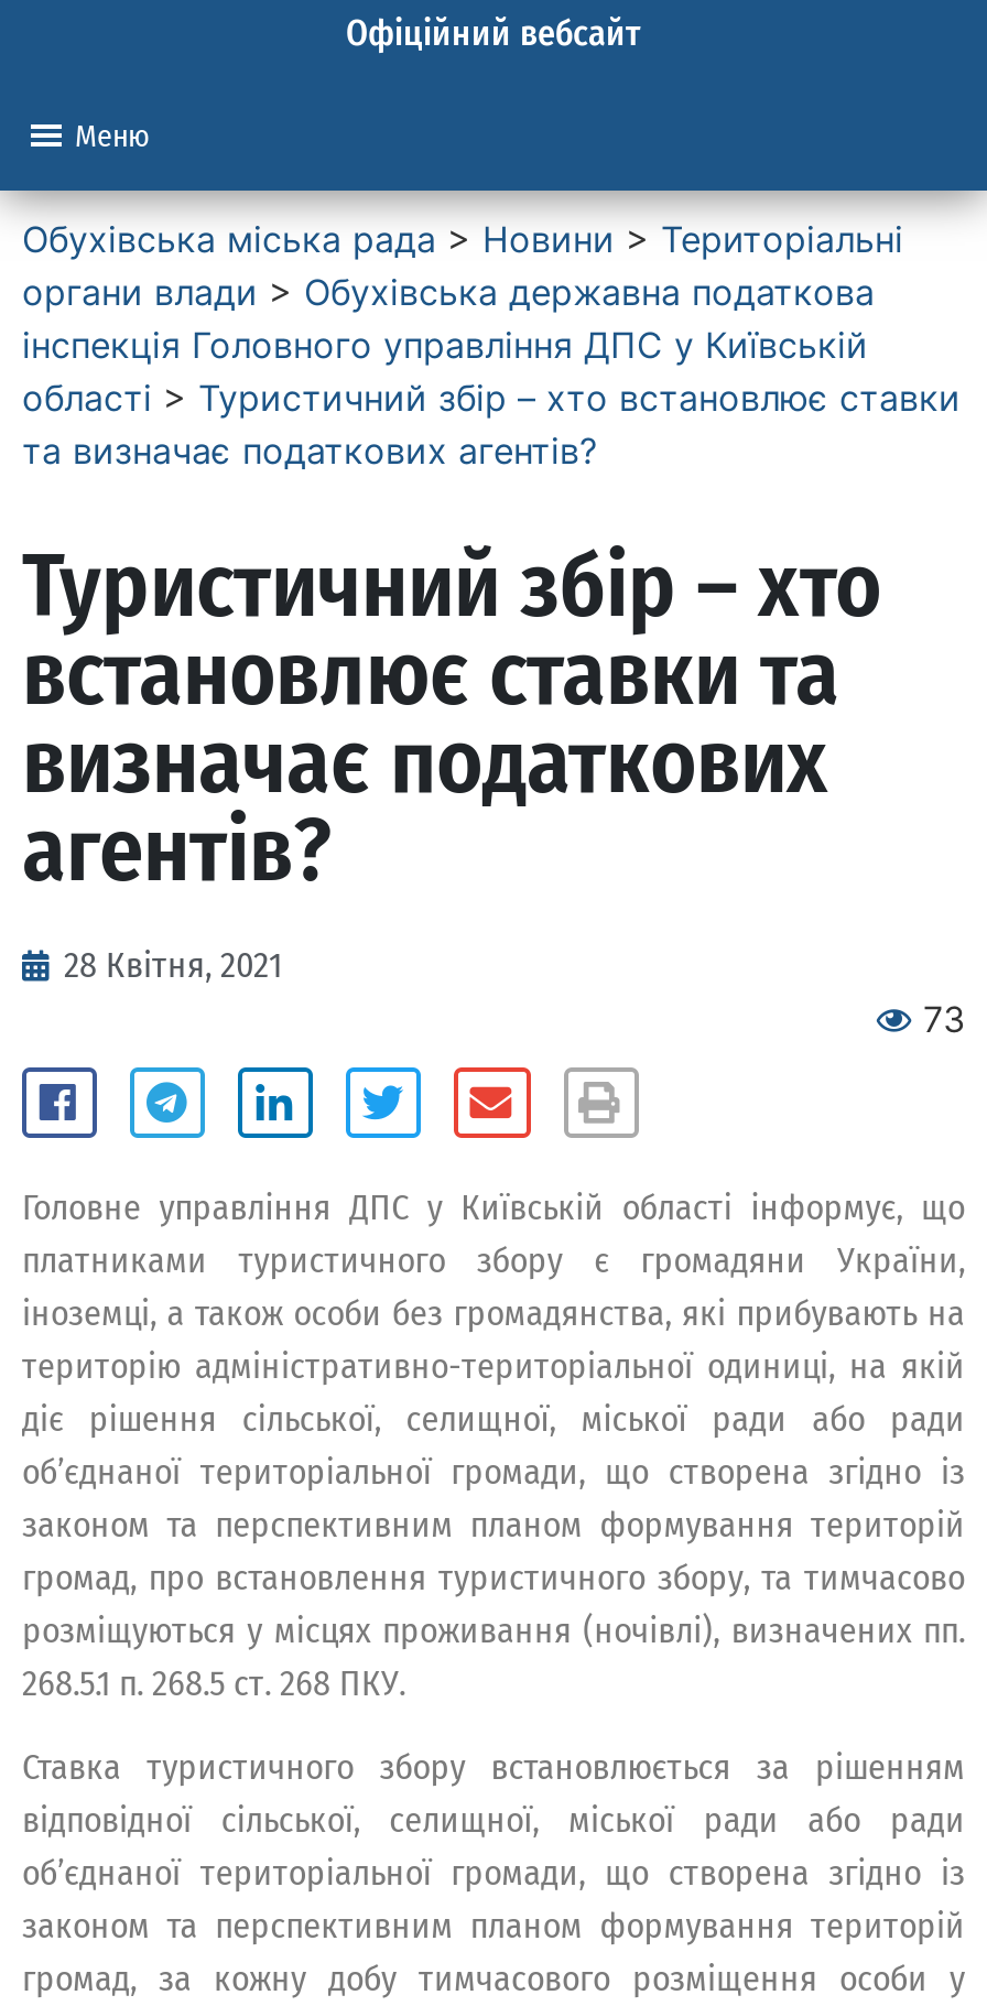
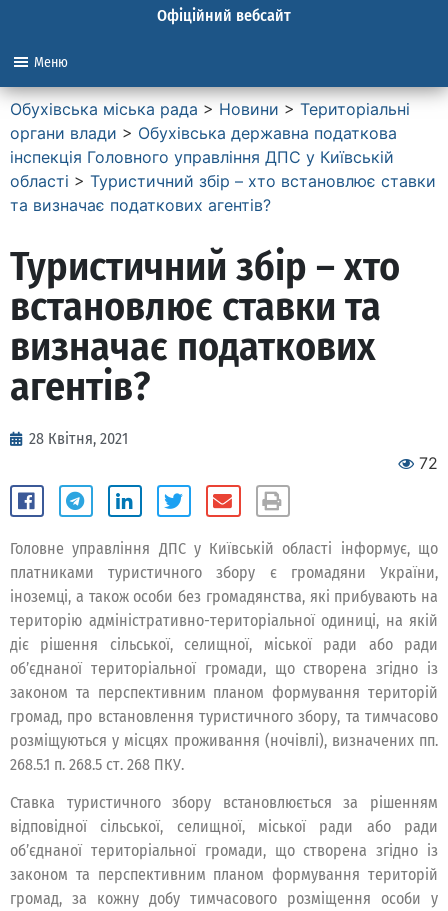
- 73
+ 72
